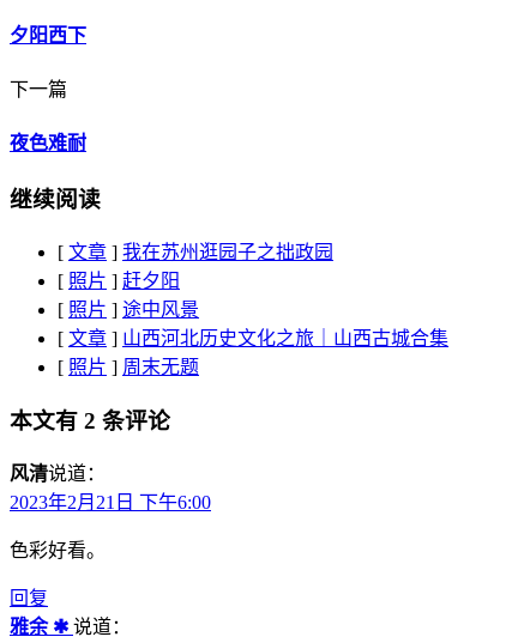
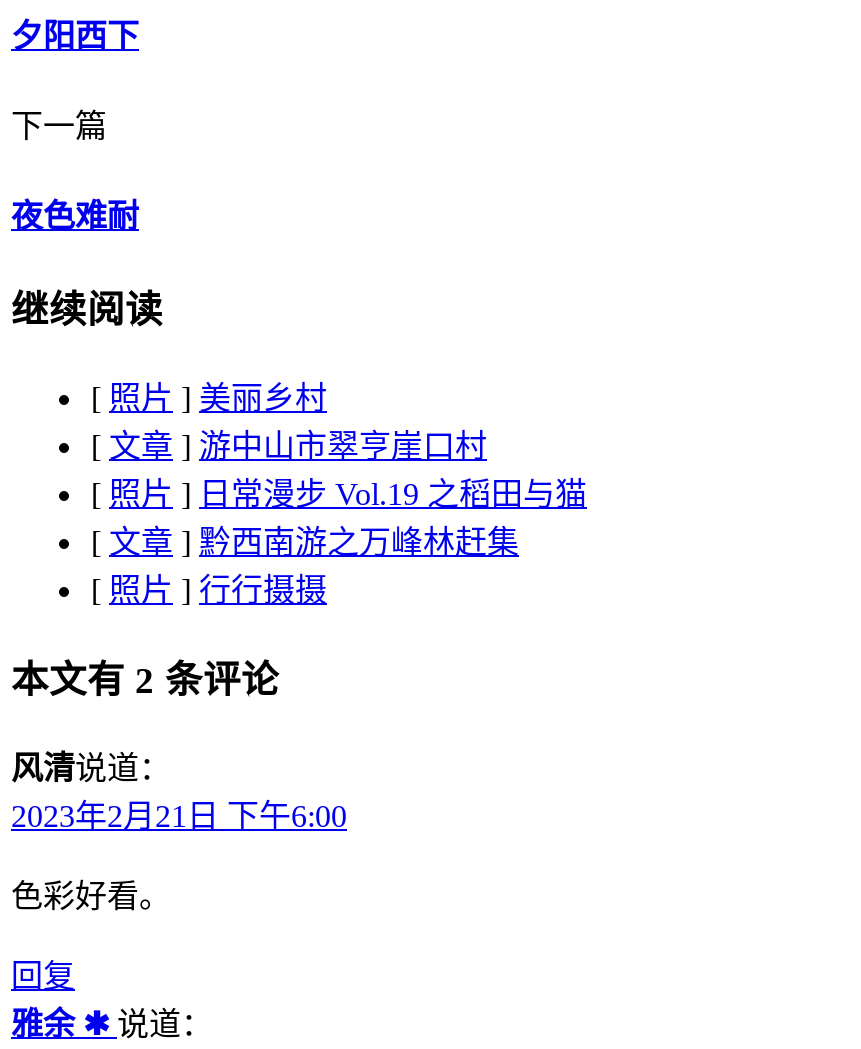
- [文章] 我在苏州逛园子之拙政园
- [照片] 赶夕阳
- [照片] 途中风景
- [文章] 山西河北历史文化之旅｜山西古城合集
- [照片] 周末无题
+ [照片] 美丽乡村
+ [文章] 游中山市翠亨崖口村
+ [照片] 日常漫步 Vol.19 之稻田与猫
+ [文章] 黔西南游之万峰林赶集
+ [照片] 行行摄摄
